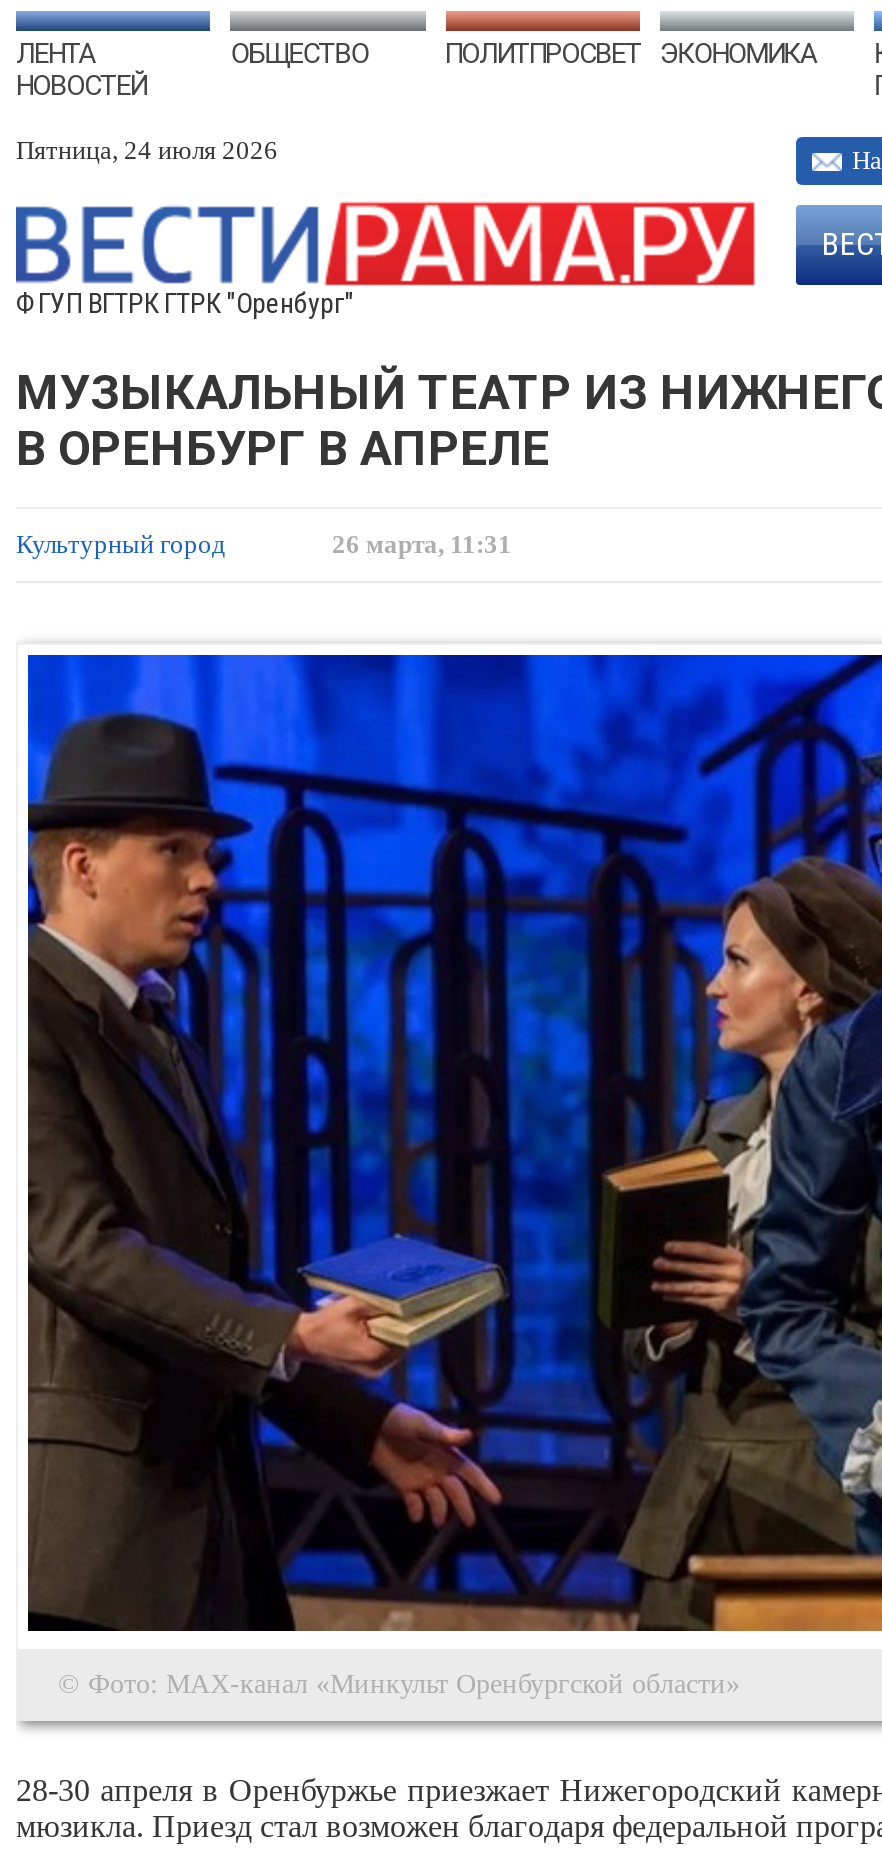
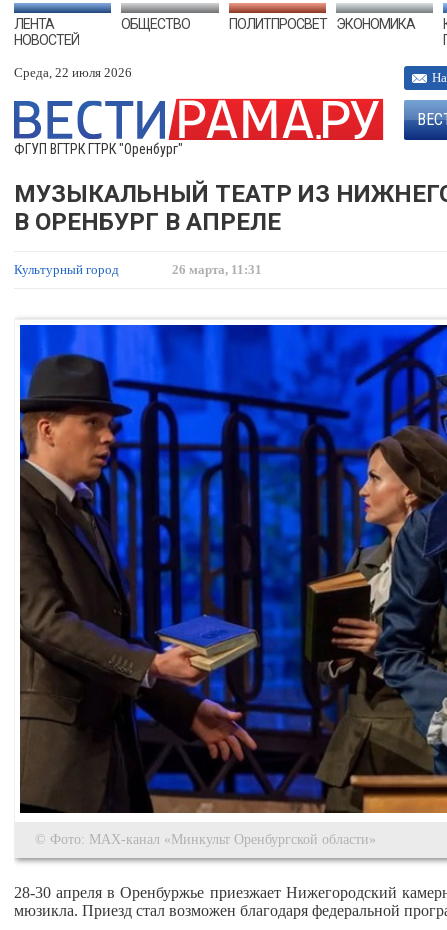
- Пятница, 24 июля 2026
+ Среда, 22 июля 2026
